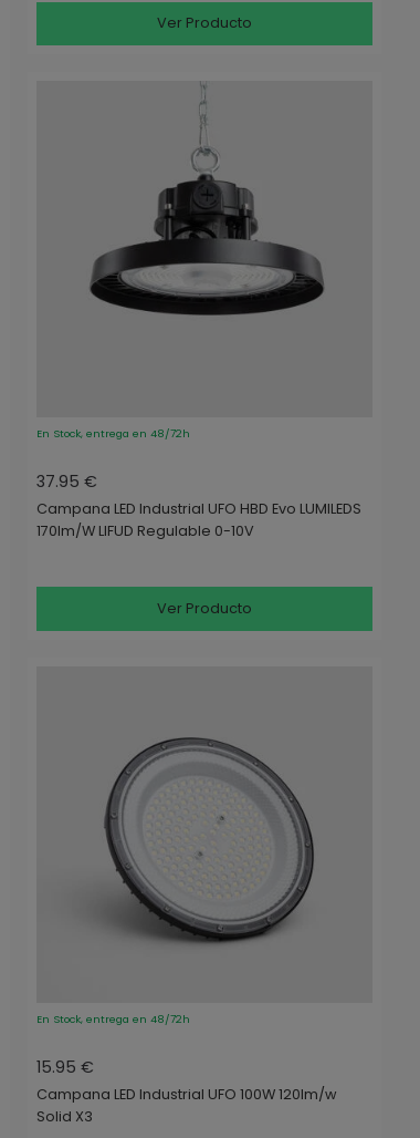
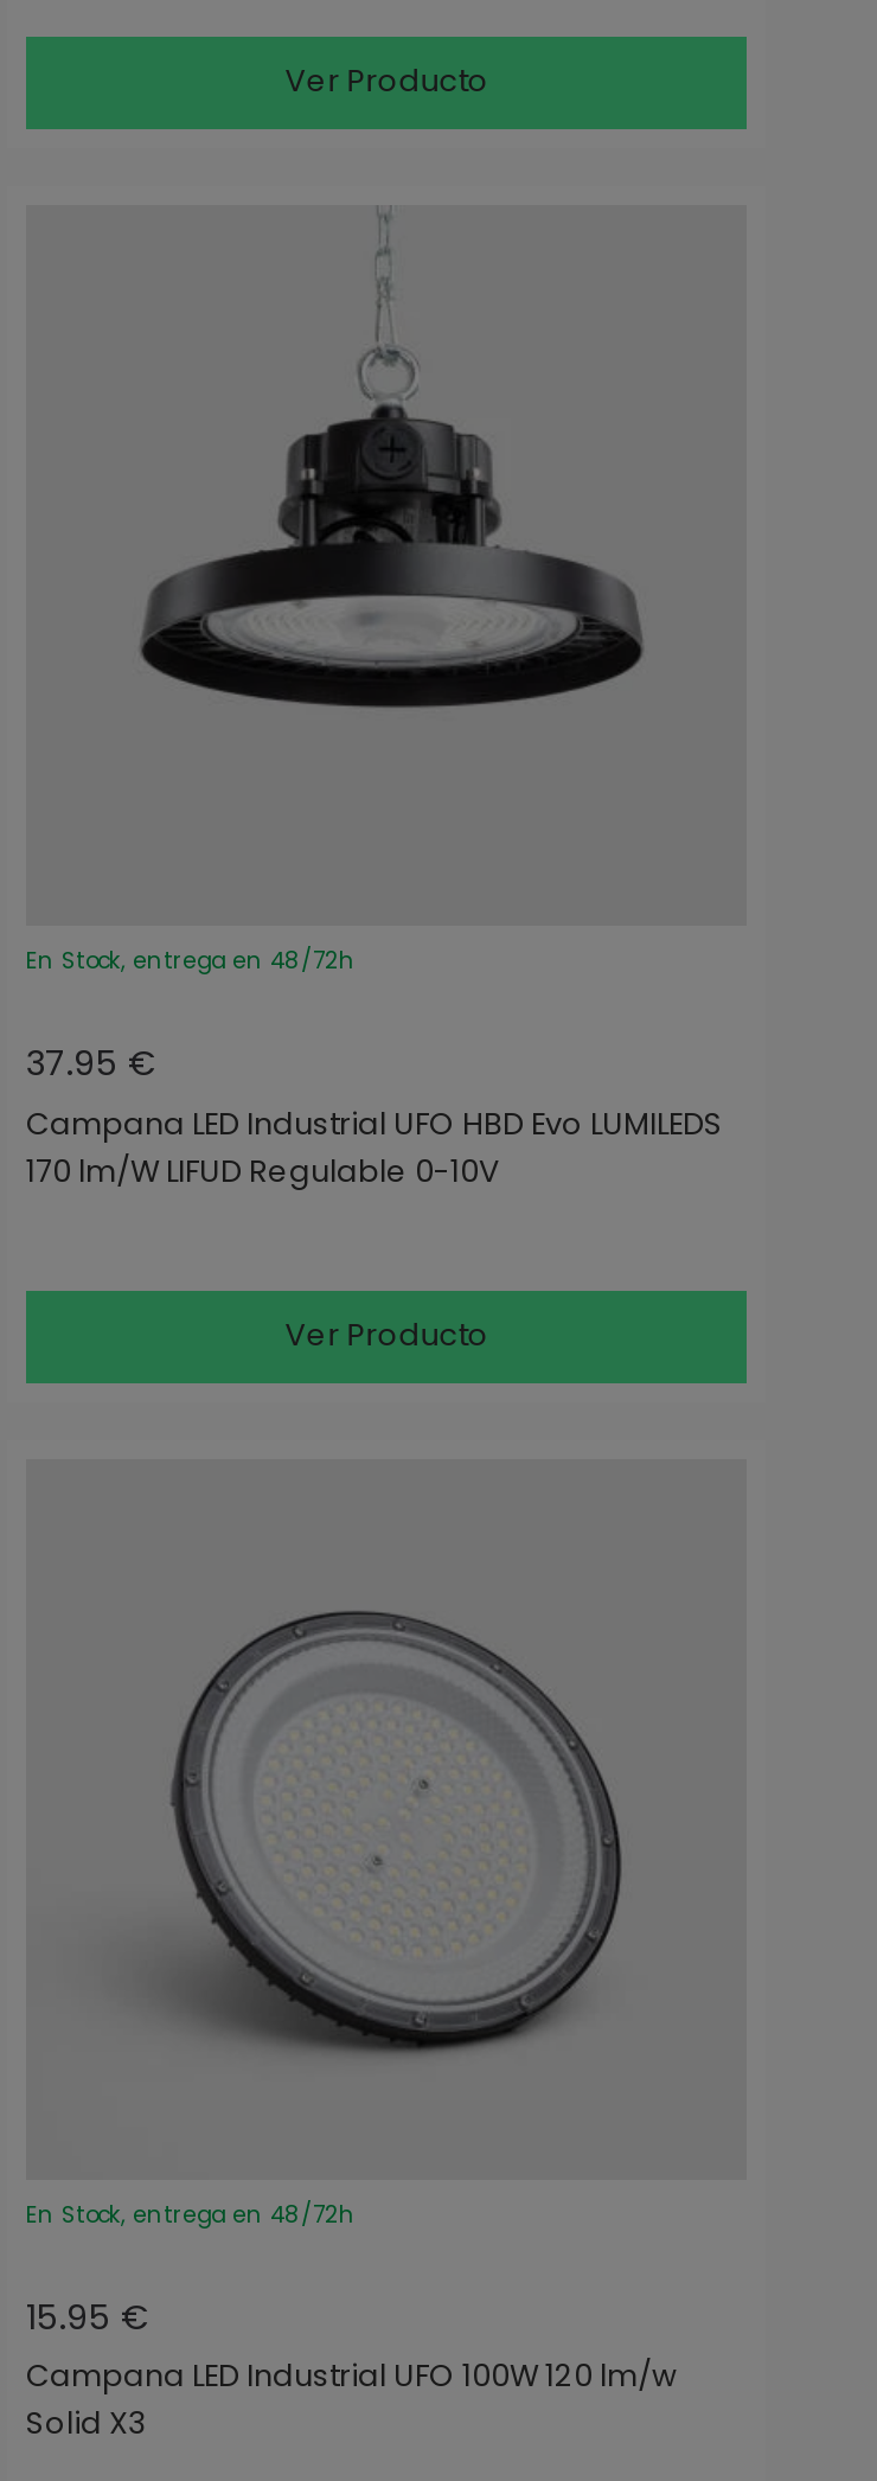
- 170lm/W LIFUD Regulable 0-10V
+ 170 lm/W LIFUD Regulable 0-10V

- Campana LED Industrial UFO 100W 120lm/w
+ Campana LED Industrial UFO 100W 120 lm/w
